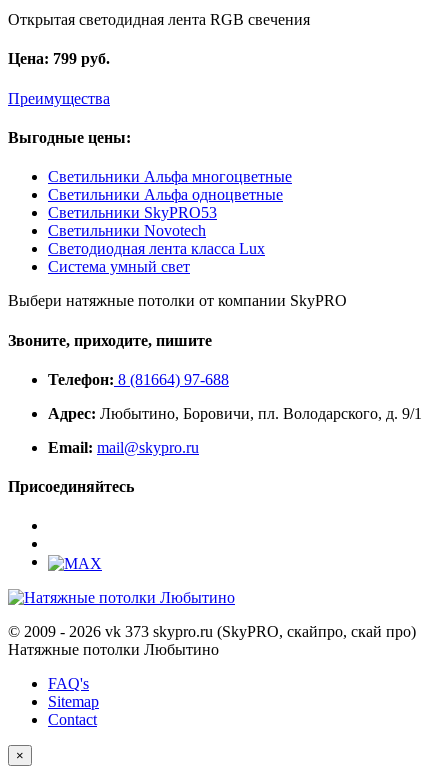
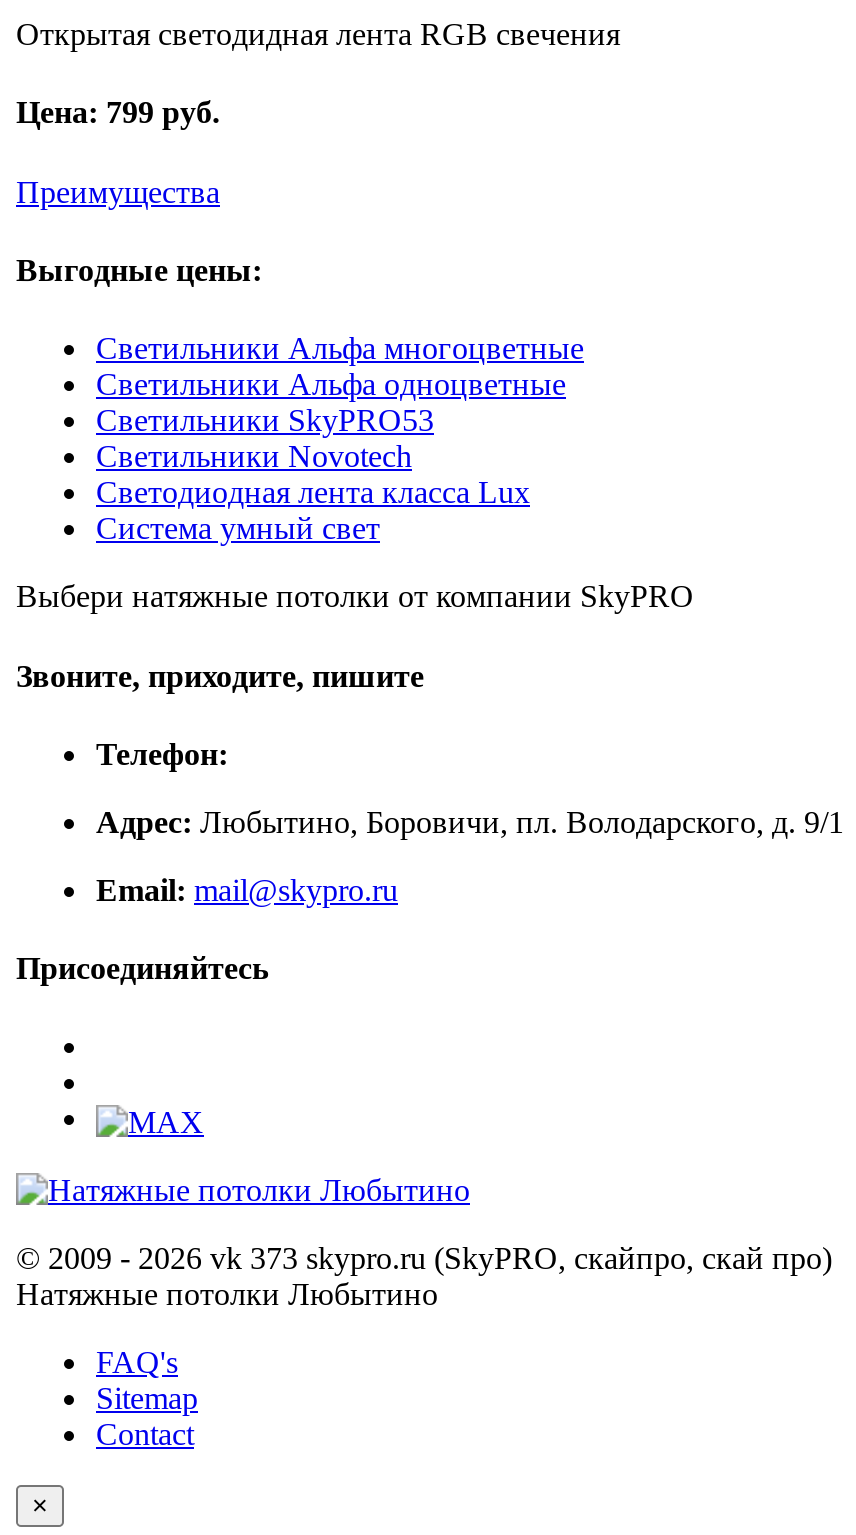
- Телефон: 8 (81664) 97-688
+ Телефон:
